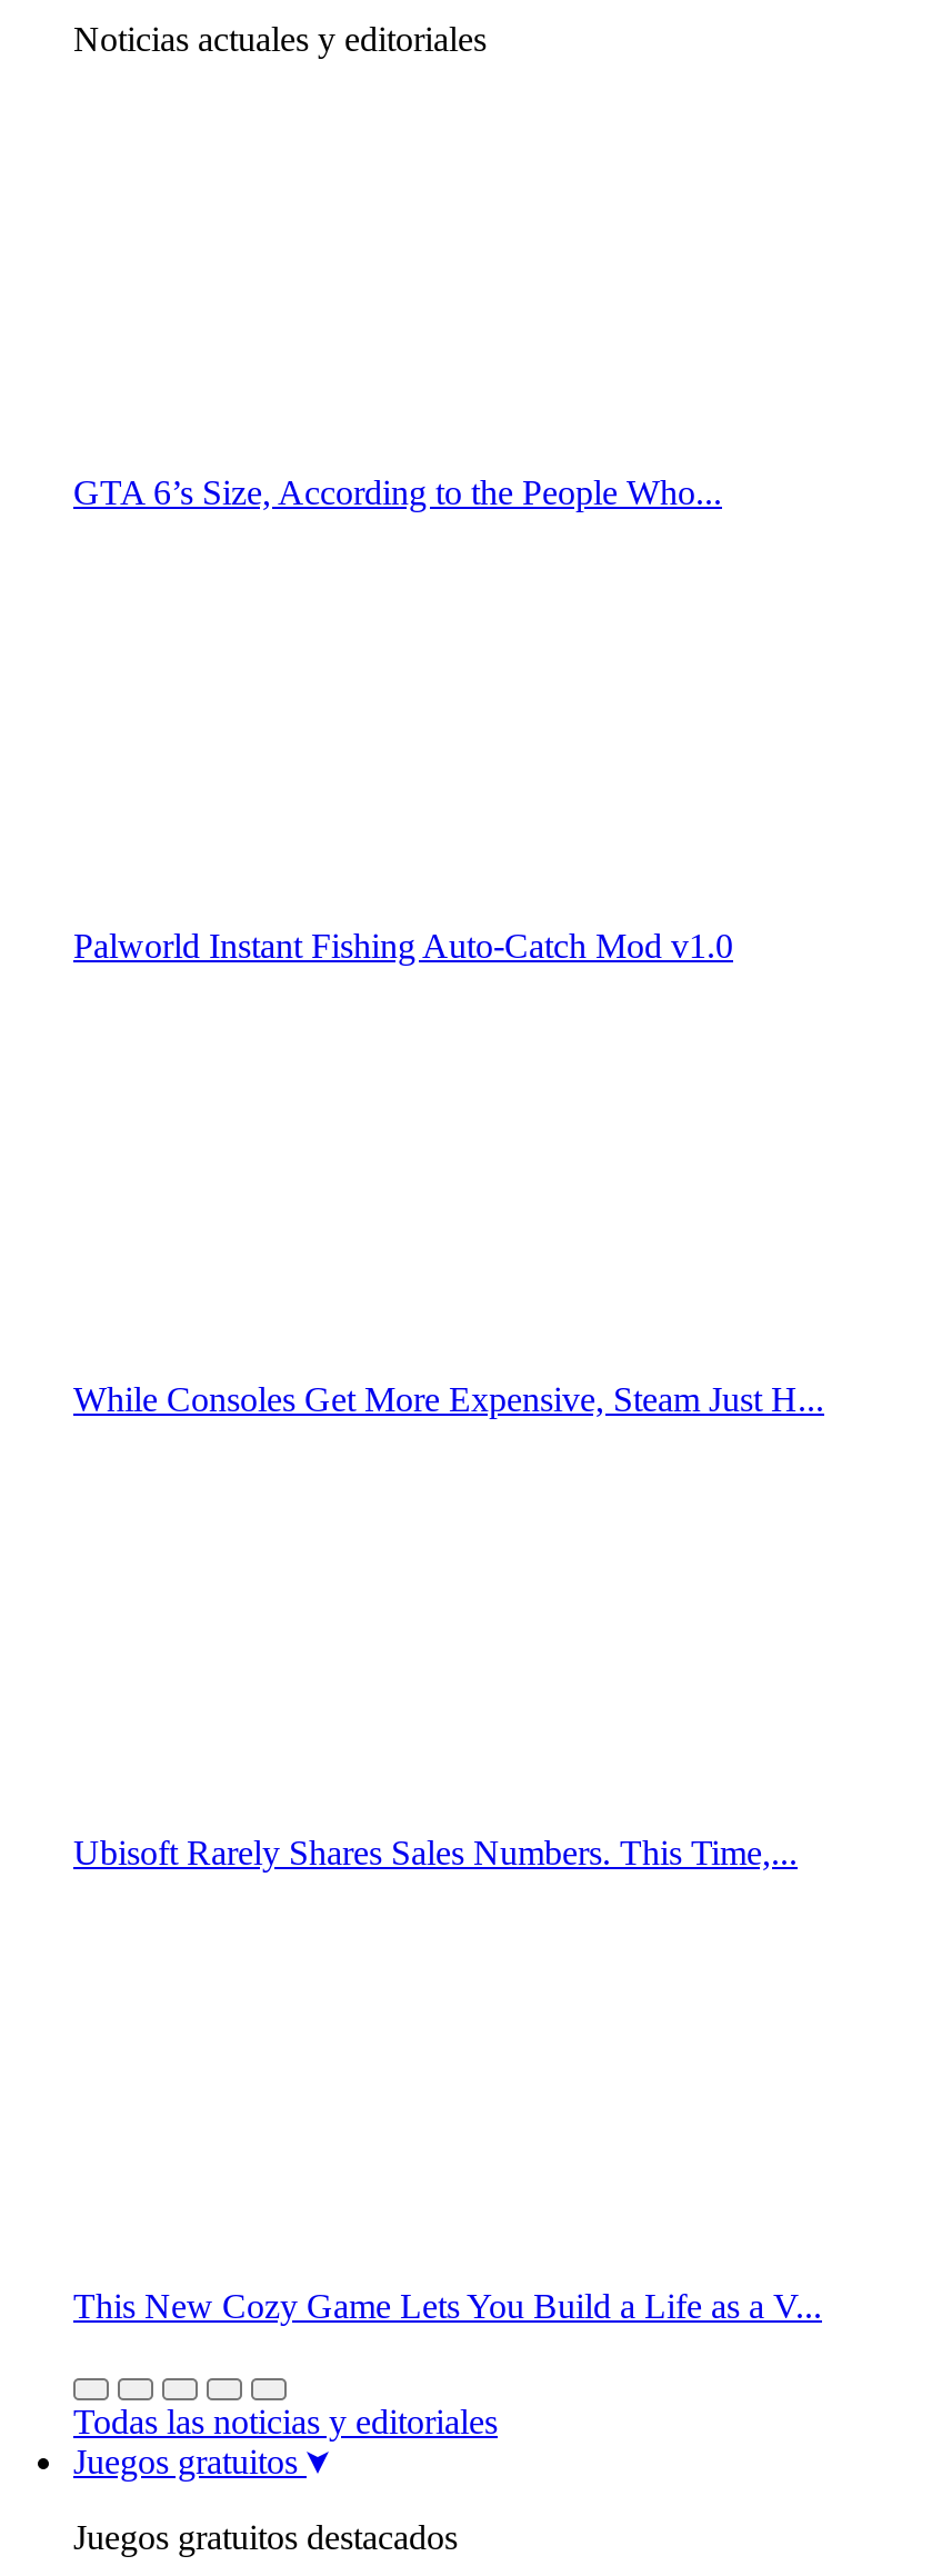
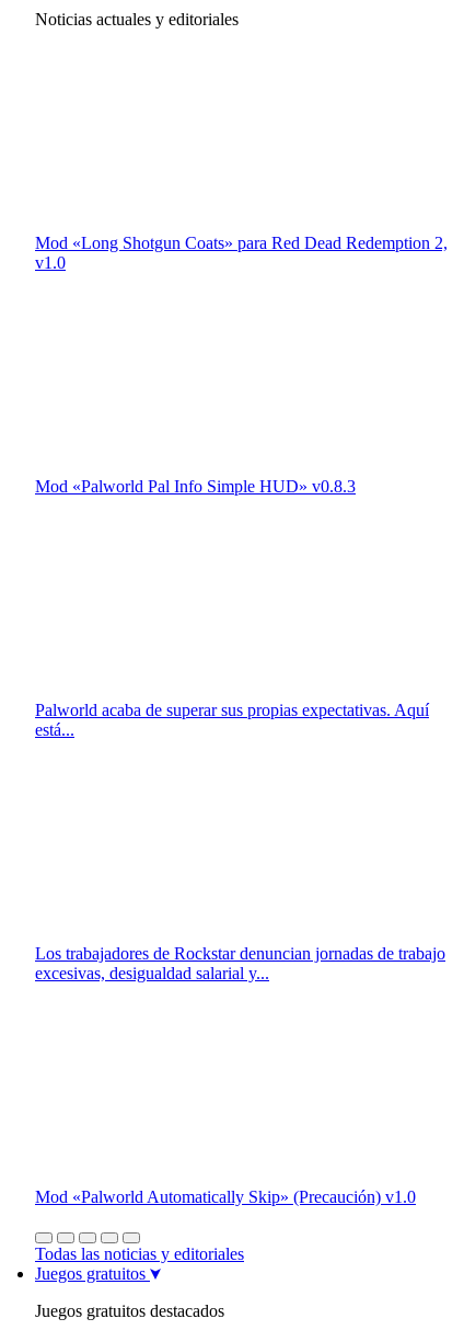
- GTA 6’s Size, According to the People Who...
+ Mod «Long Shotgun Coats» para Red Dead Redemption 2,
+ v1.0

- Palworld Instant Fishing Auto-Catch Mod v1.0
+ Mod «Palworld Pal Info Simple HUD» v0.8.3

- While Consoles Get More Expensive, Steam Just H...
+ Palworld acaba de superar sus propias expectativas. Aquí
+ está...

- Ubisoft Rarely Shares Sales Numbers. This Time,...
+ Los trabajadores de Rockstar denuncian jornadas de trabajo
+ excesivas, desigualdad salarial y...

- This New Cozy Game Lets You Build a Life as a V...
+ Mod «Palworld Automatically Skip» (Precaución) v1.0
